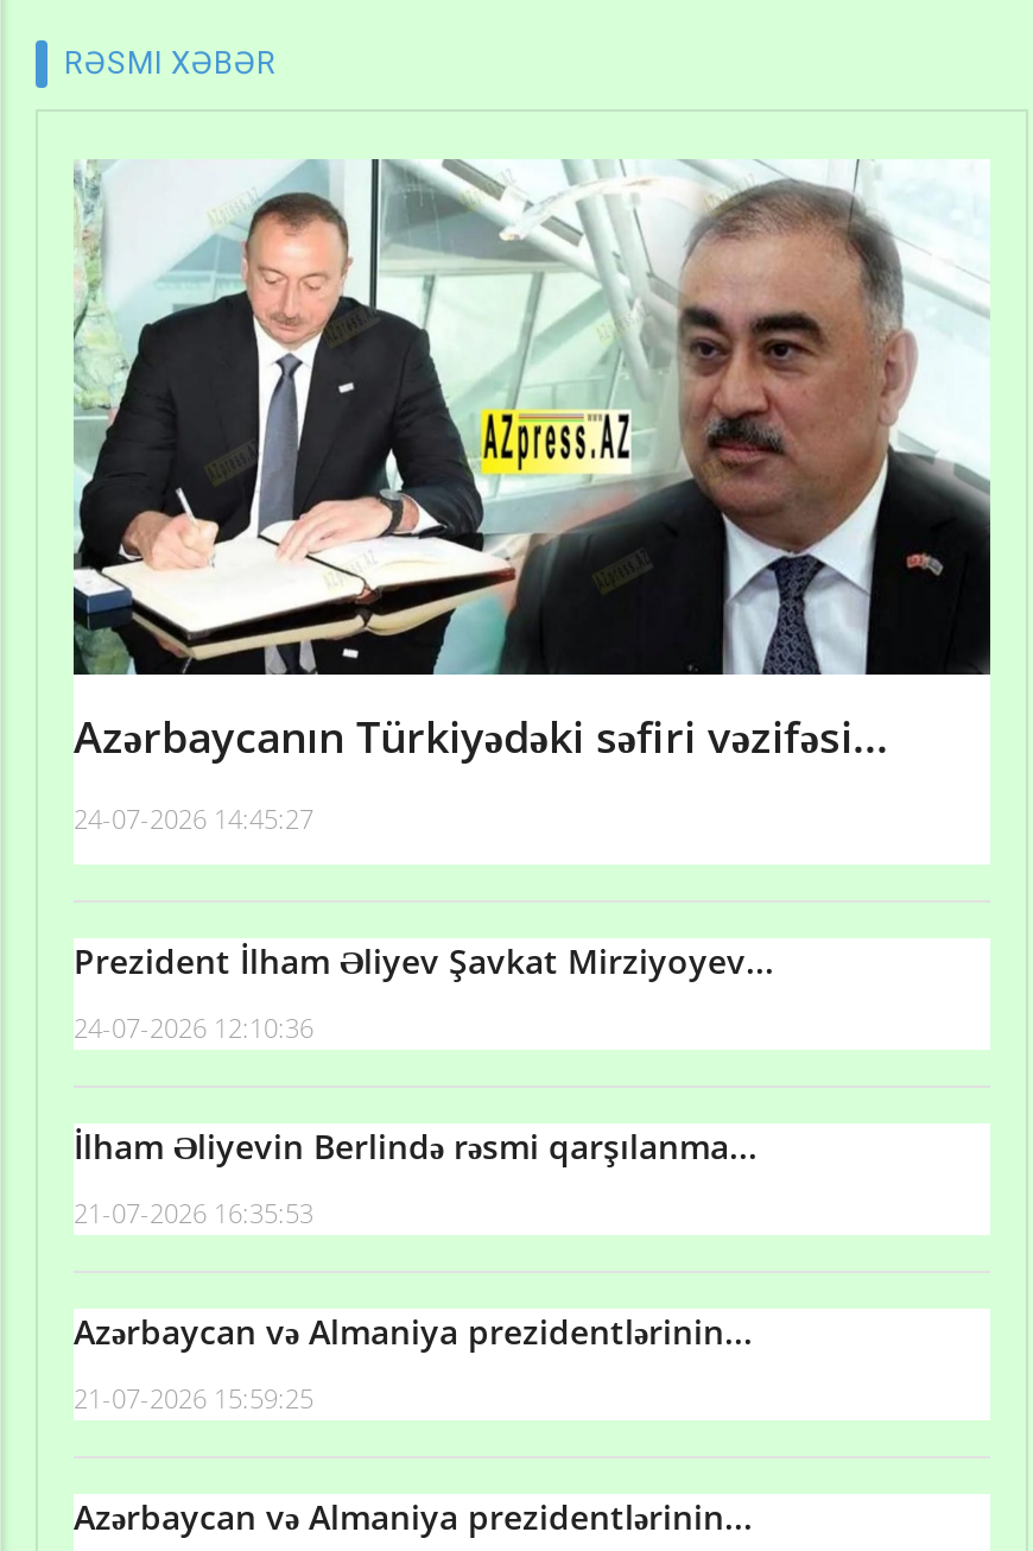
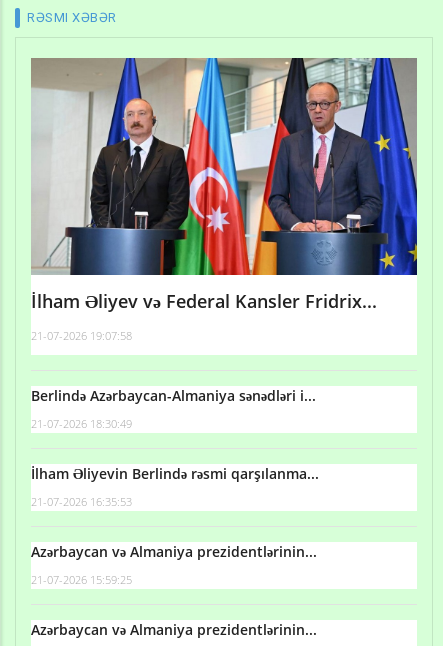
- [image]
- Azərbaycanın Türkiyədəki səfiri vəzifəsi...
+ [image]
+ İlham Əliyev və Federal Kansler Fridrix...

- 24-07-2026 14:45:27
+ 21-07-2026 19:07:58

- Prezident İlham Əliyev Şavkat Mirziyoyev...
+ Berlində Azərbaycan-Almaniya sənədləri i...

- 24-07-2026 12:10:36
+ 21-07-2026 18:30:49
